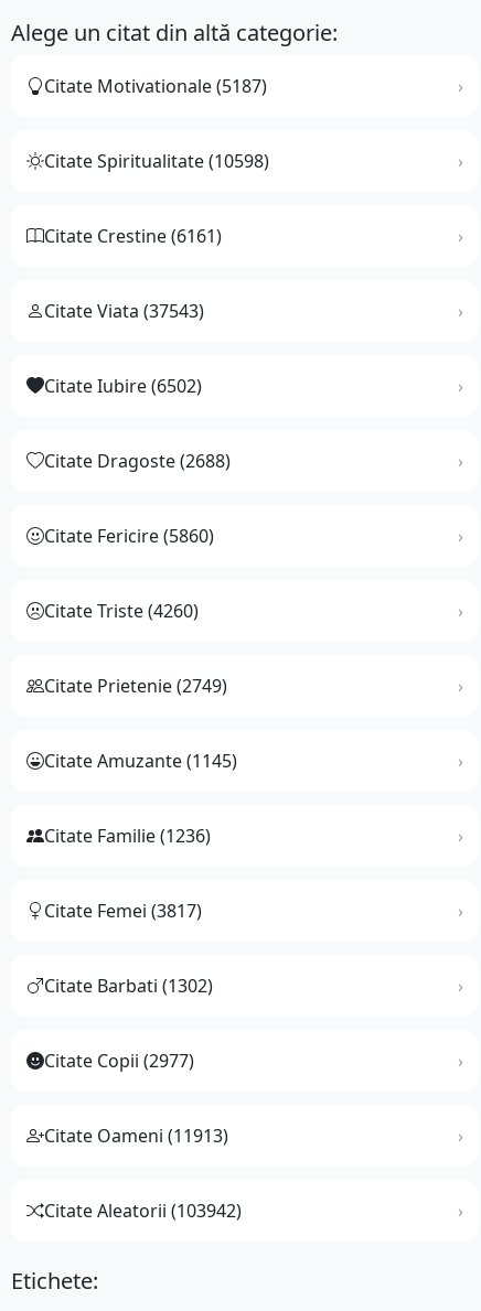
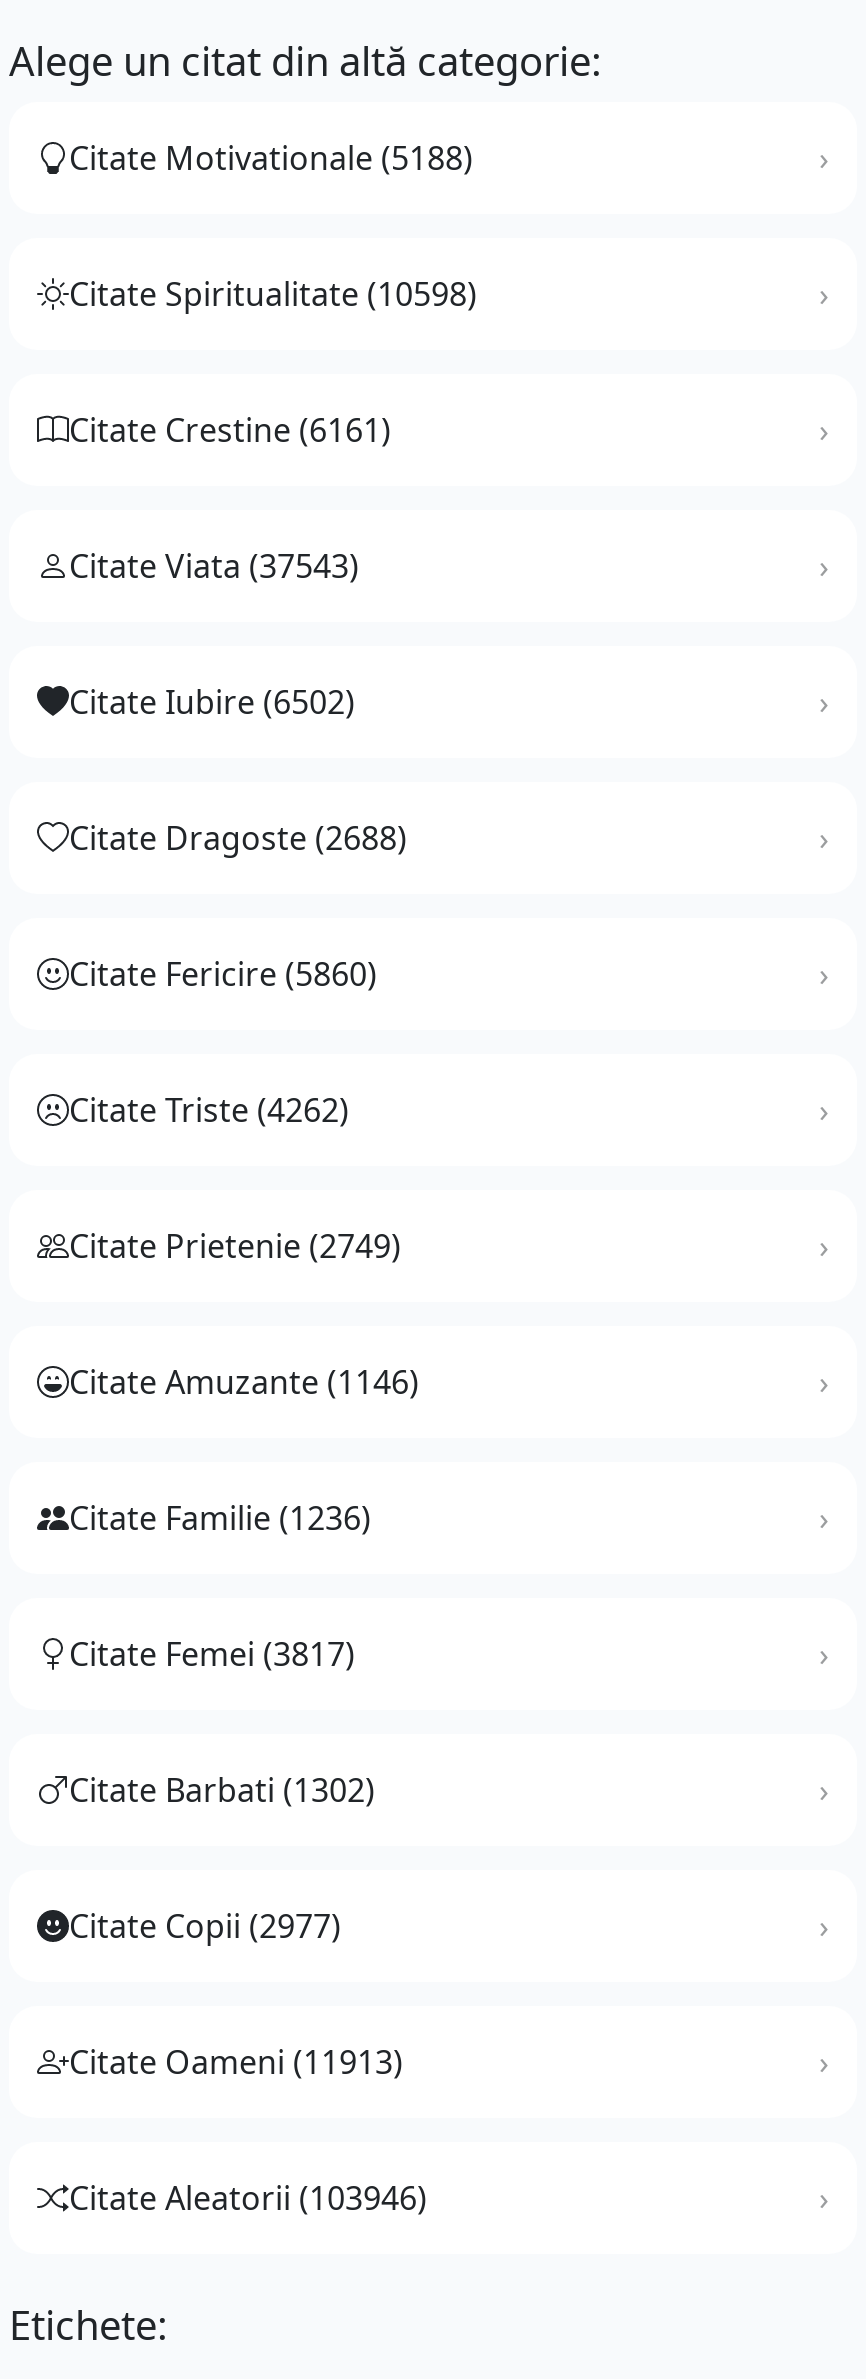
- Citate Motivationale (5187)
+ Citate Motivationale (5188)

- Citate Triste (4260)
+ Citate Triste (4262)

- Citate Amuzante (1145)
+ Citate Amuzante (1146)

- Citate Aleatorii (103942)
+ Citate Aleatorii (103946)
